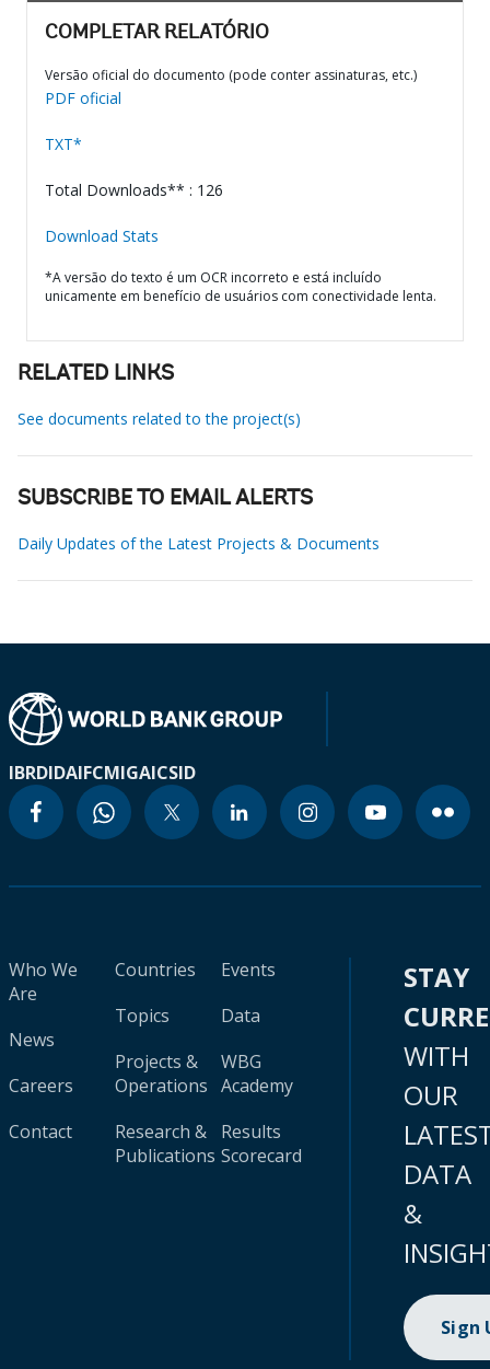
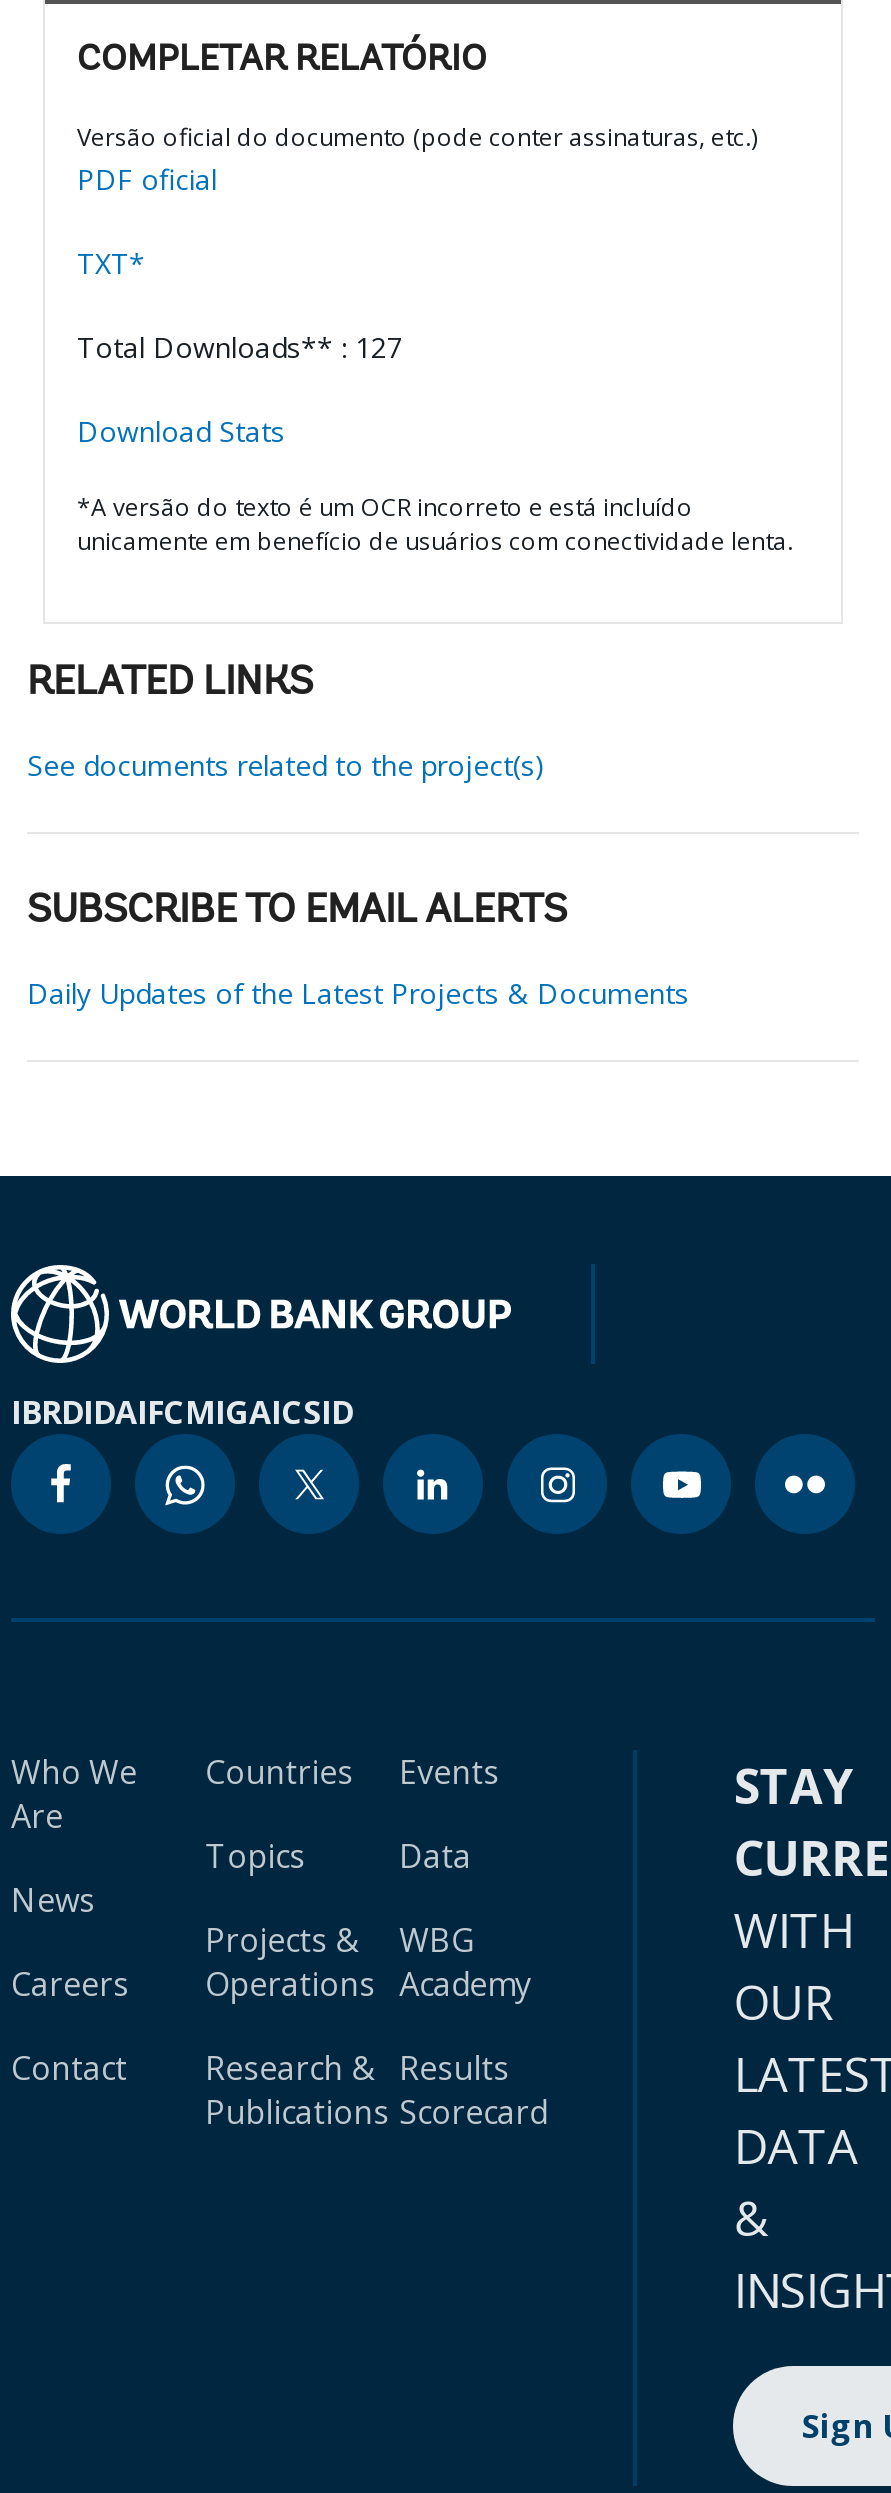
- Total Downloads** : 126
+ Total Downloads** : 127
